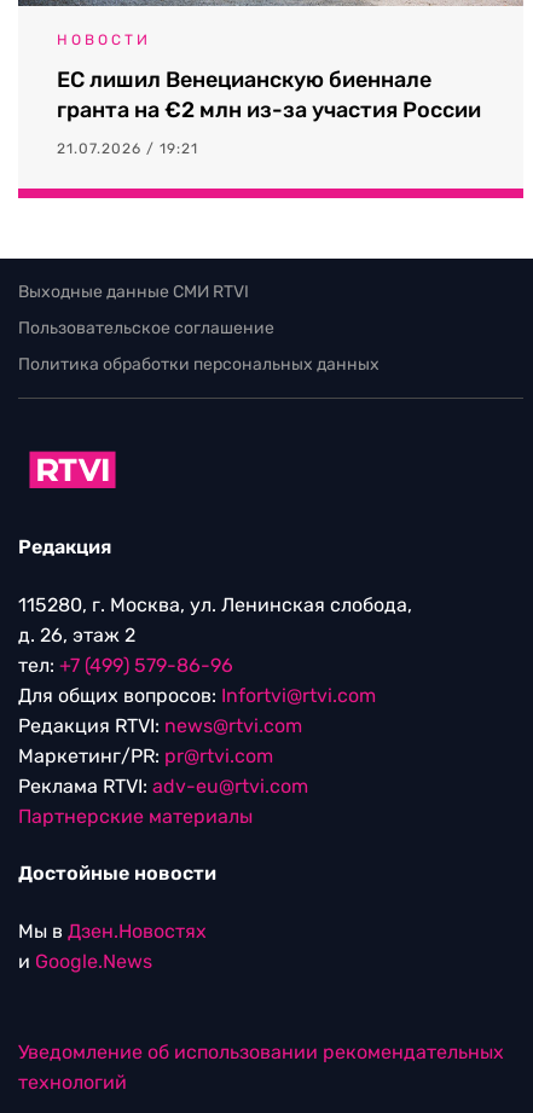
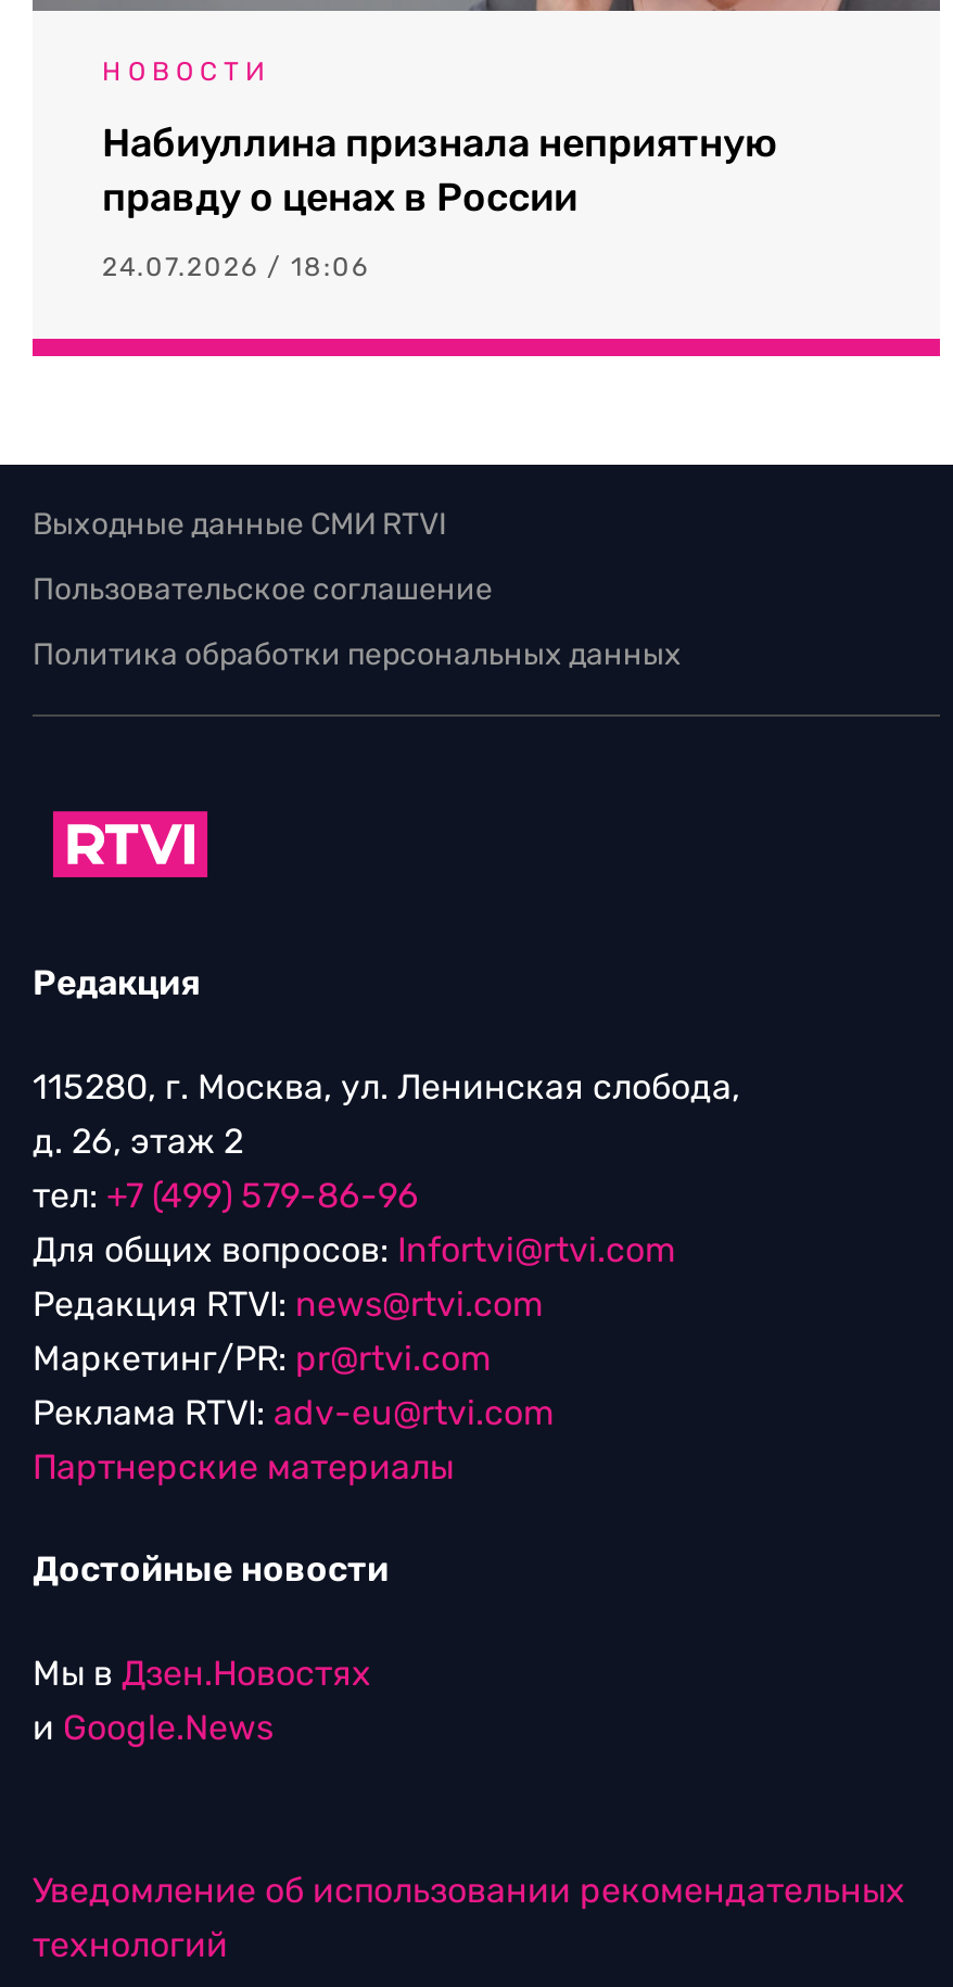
- ЕС лишил Венецианскую биеннале
- гранта на €2 млн из-за участия России
+ Набиуллина признала неприятную
+ правду о ценах в России

- 21.07.2026 / 19:21
+ 24.07.2026 / 18:06
